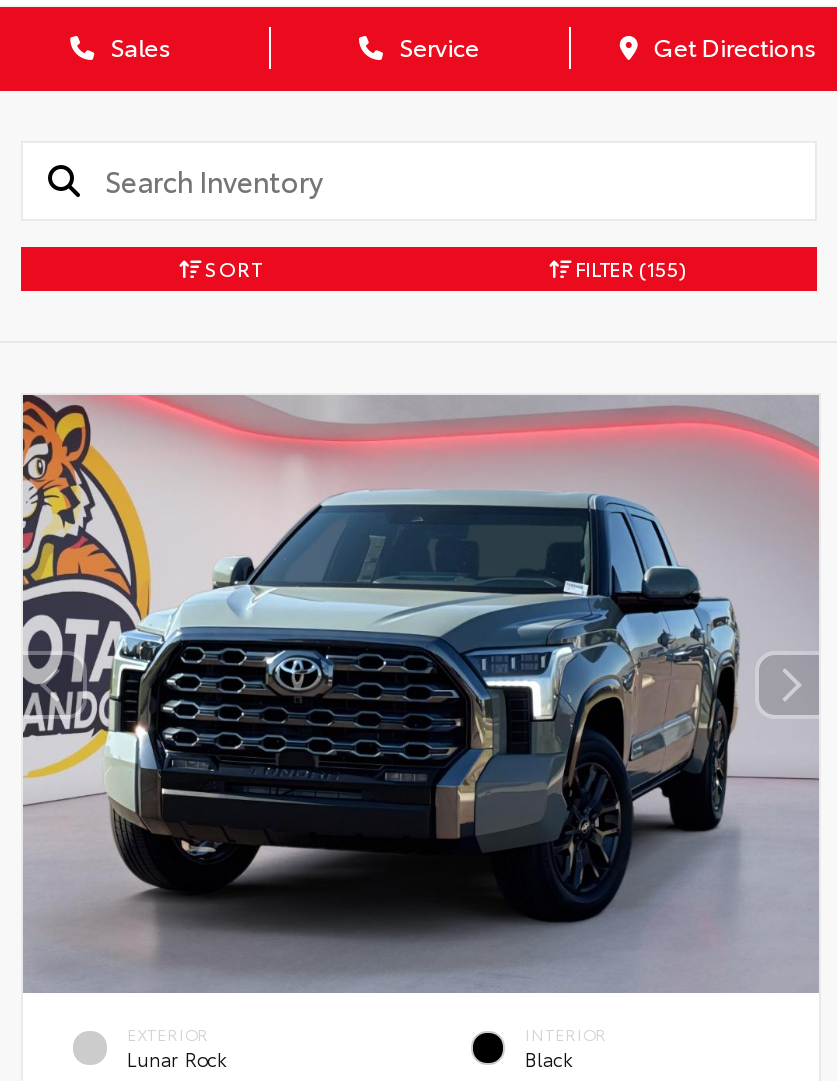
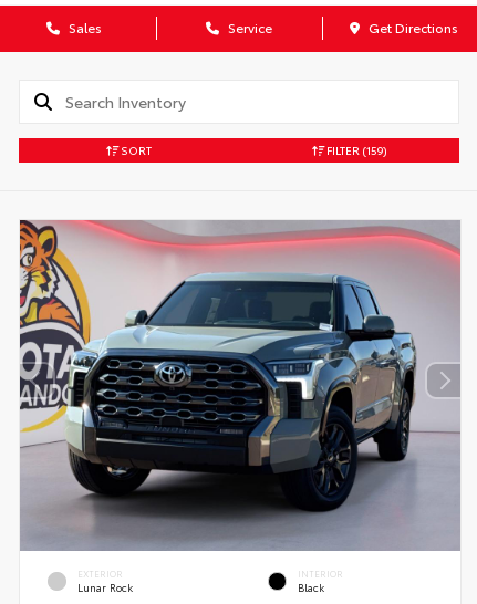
- FILTER (155)
+ FILTER (159)
